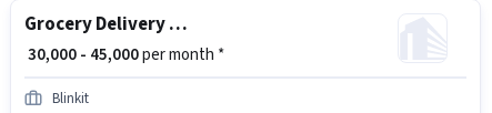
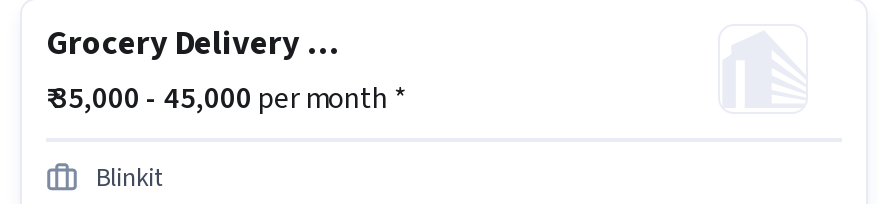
- ₹ 30,000 - 45,000 per month *
+ ₹ 35,000 - 45,000 per month *
